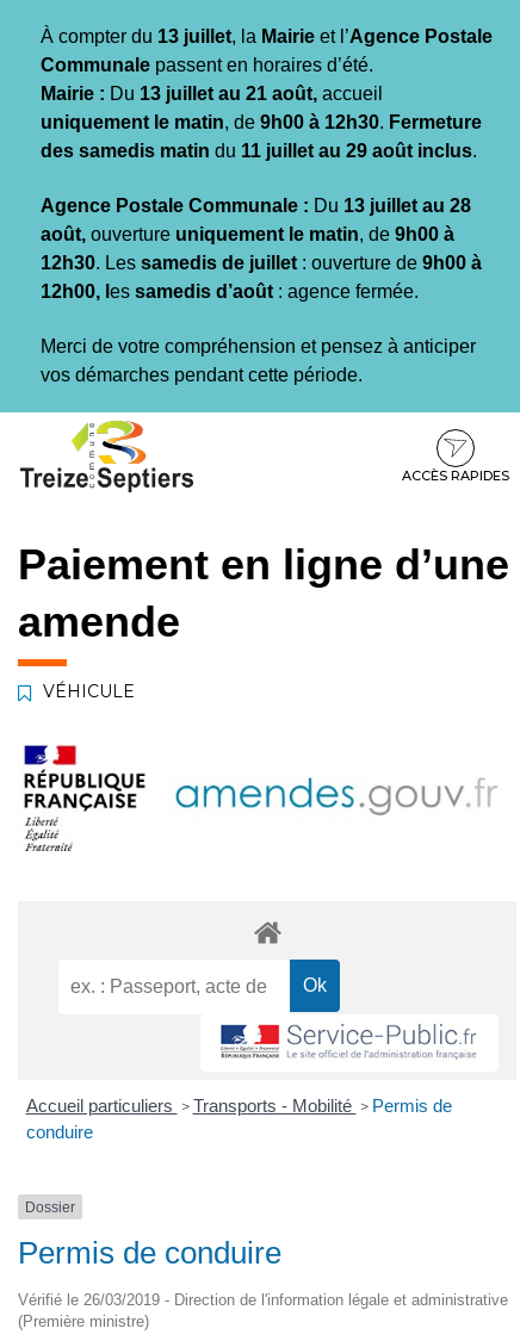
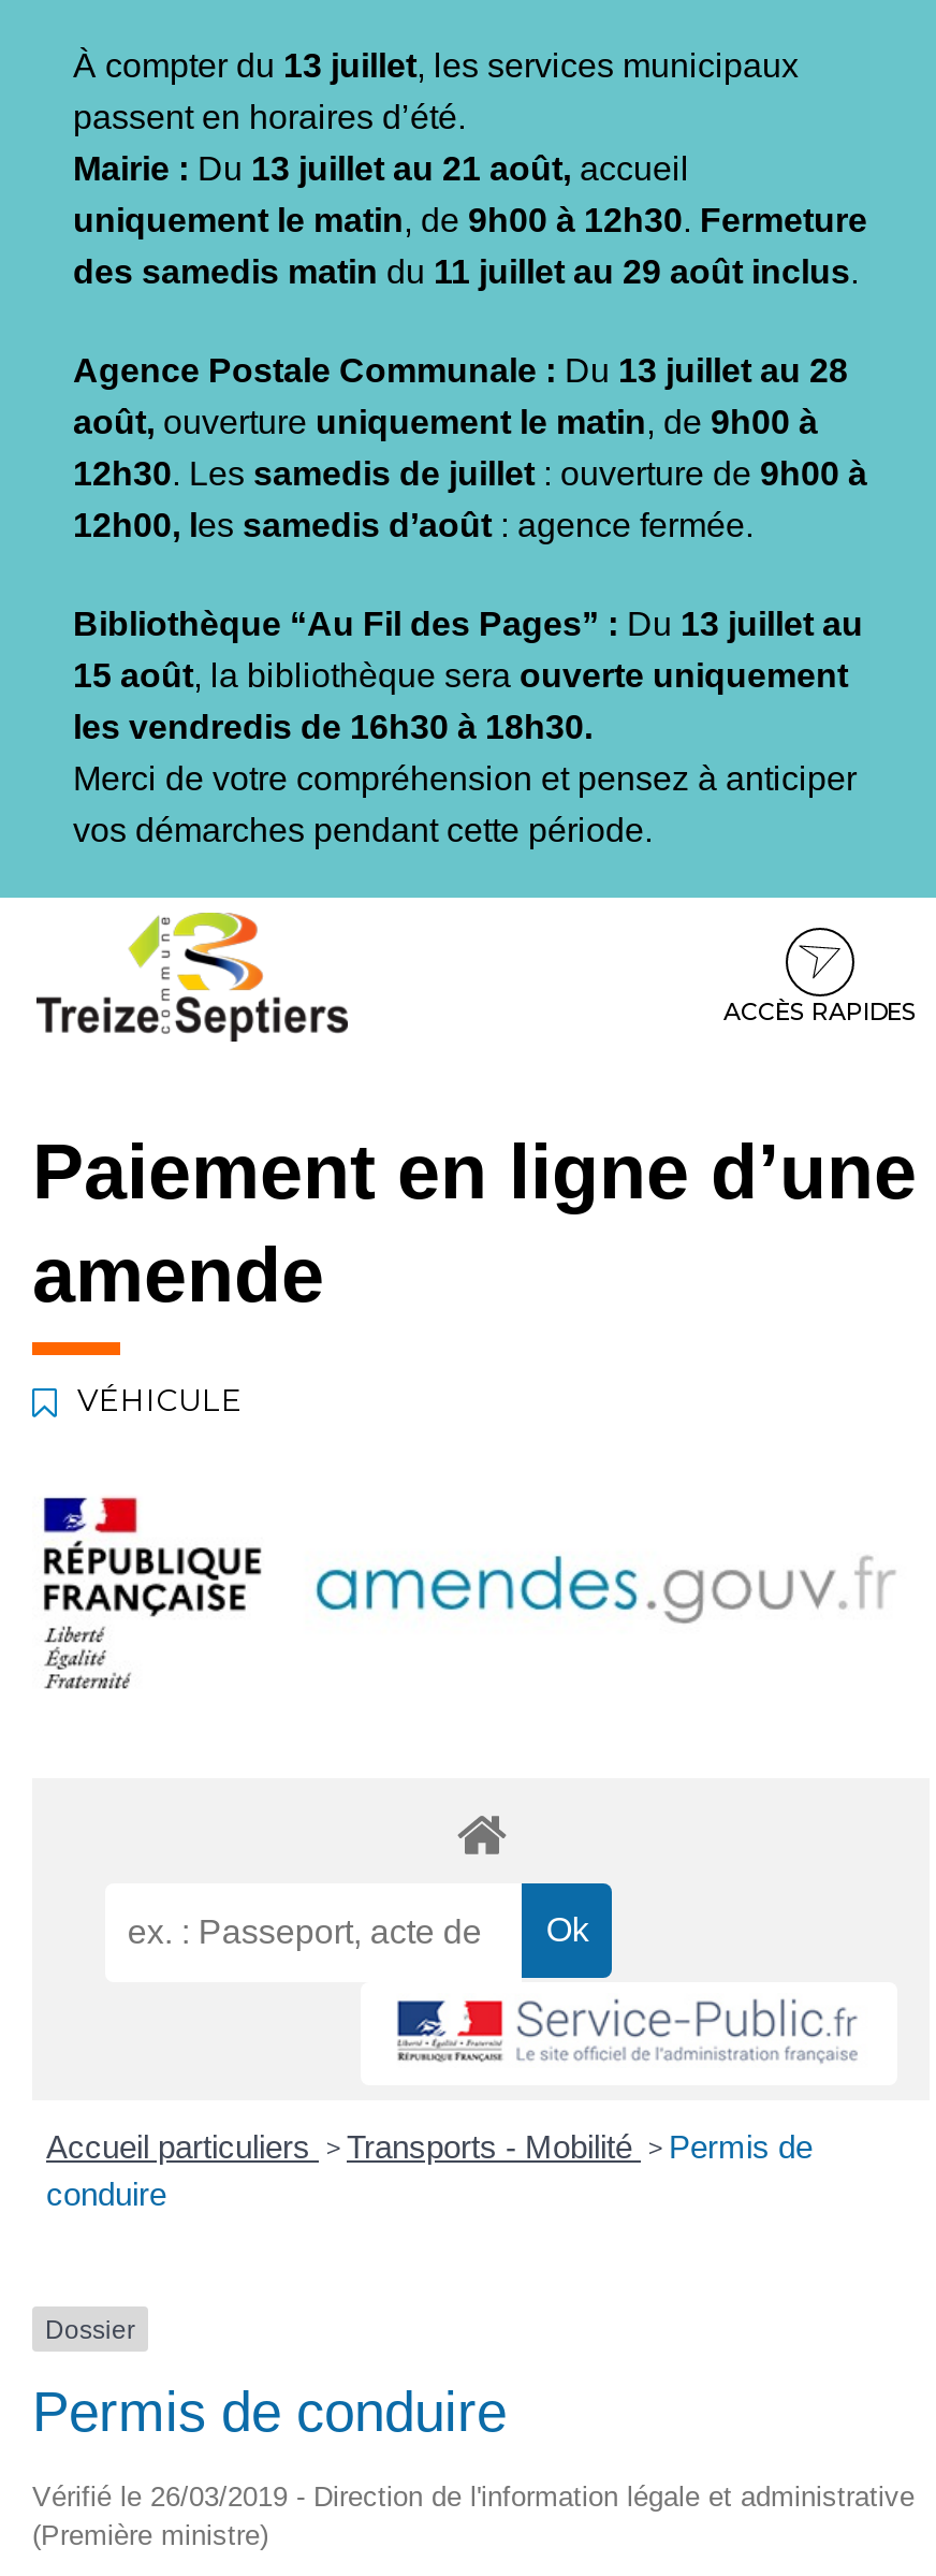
- À compter du 13 juillet, la Mairie et l’Agence Postale
- Communale passent en horaires d’été.
+ À compter du 13 juillet, les services municipaux
+ passent en horaires d’été.

+ Bibliothèque “Au Fil des Pages” : Du 13 juillet au
+ 15 août, la bibliothèque sera ouverte uniquement
+ les vendredis de 16h30 à 18h30.
